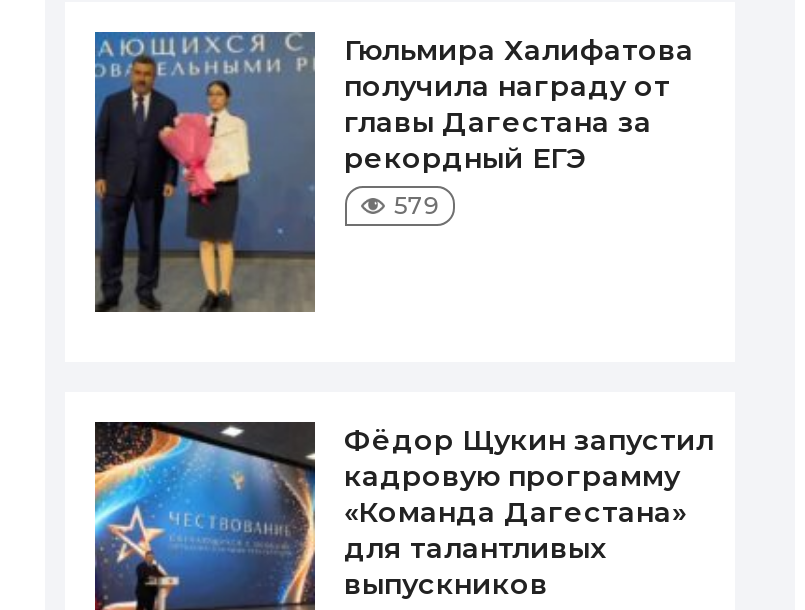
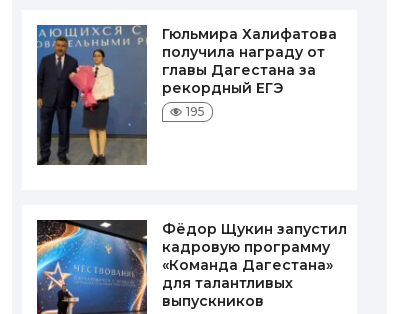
- 579
+ 195
